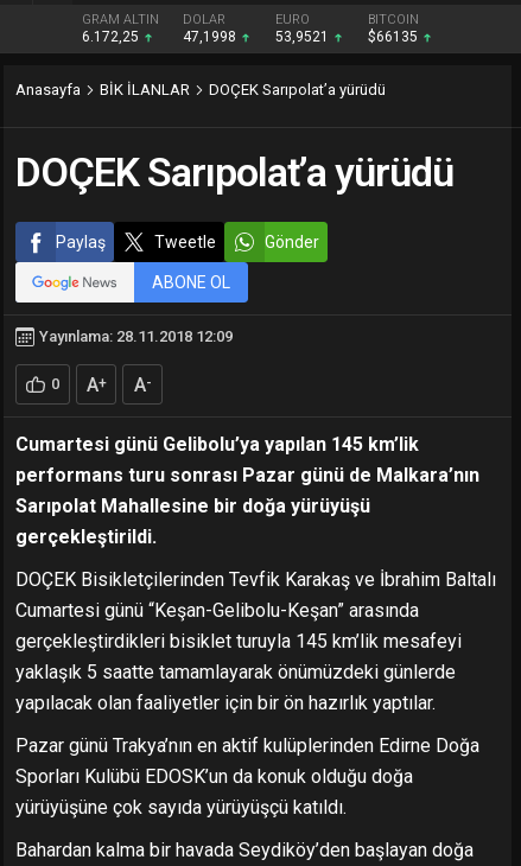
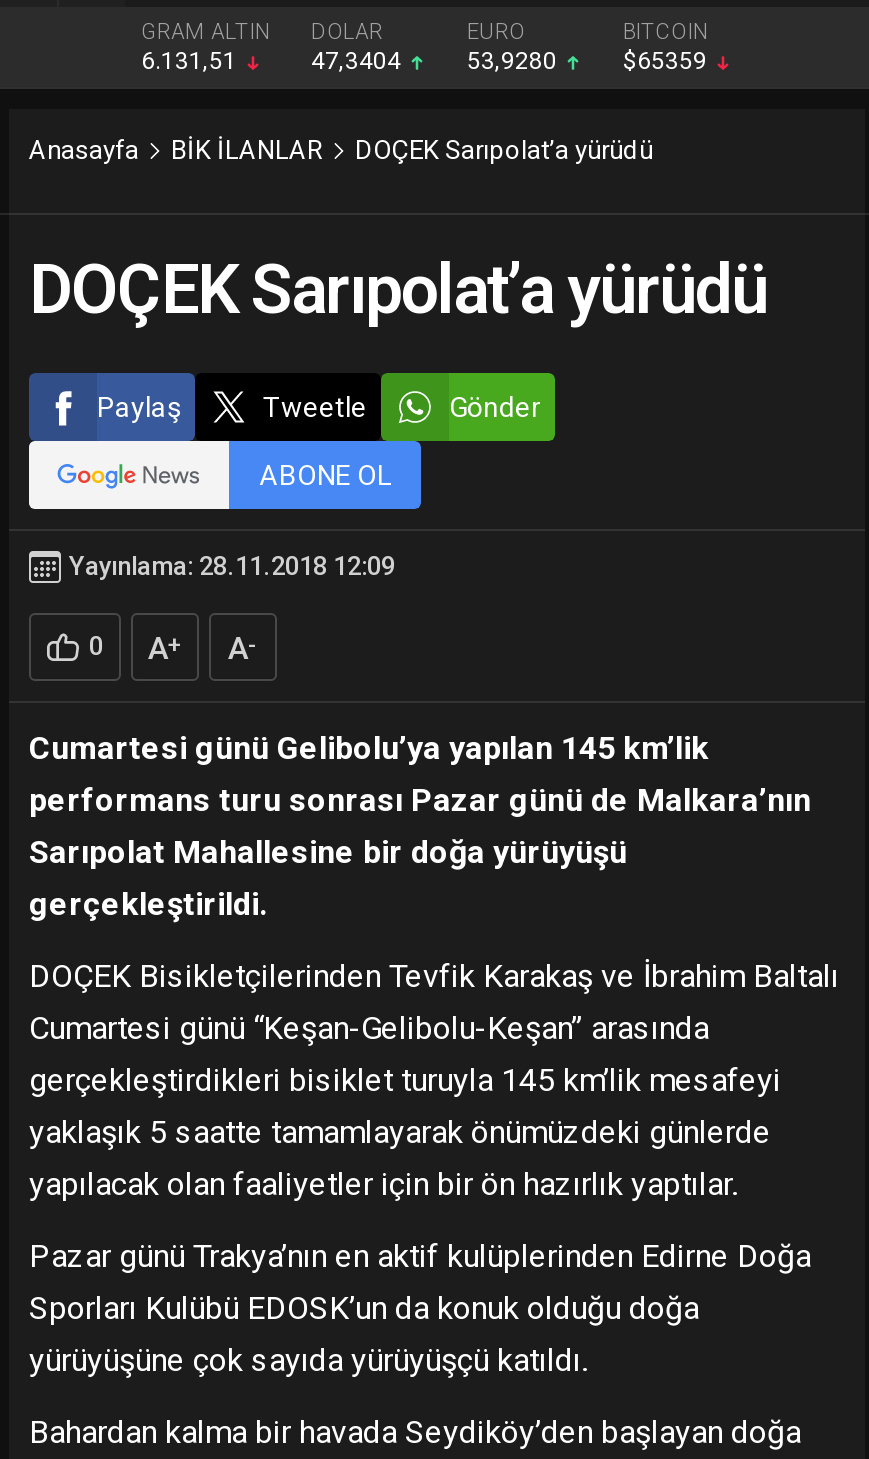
- 6.172,25
+ 6.131,51

- 47,1998
+ 47,3404

- 53,9521
+ 53,9280

- $66135
+ $65359
